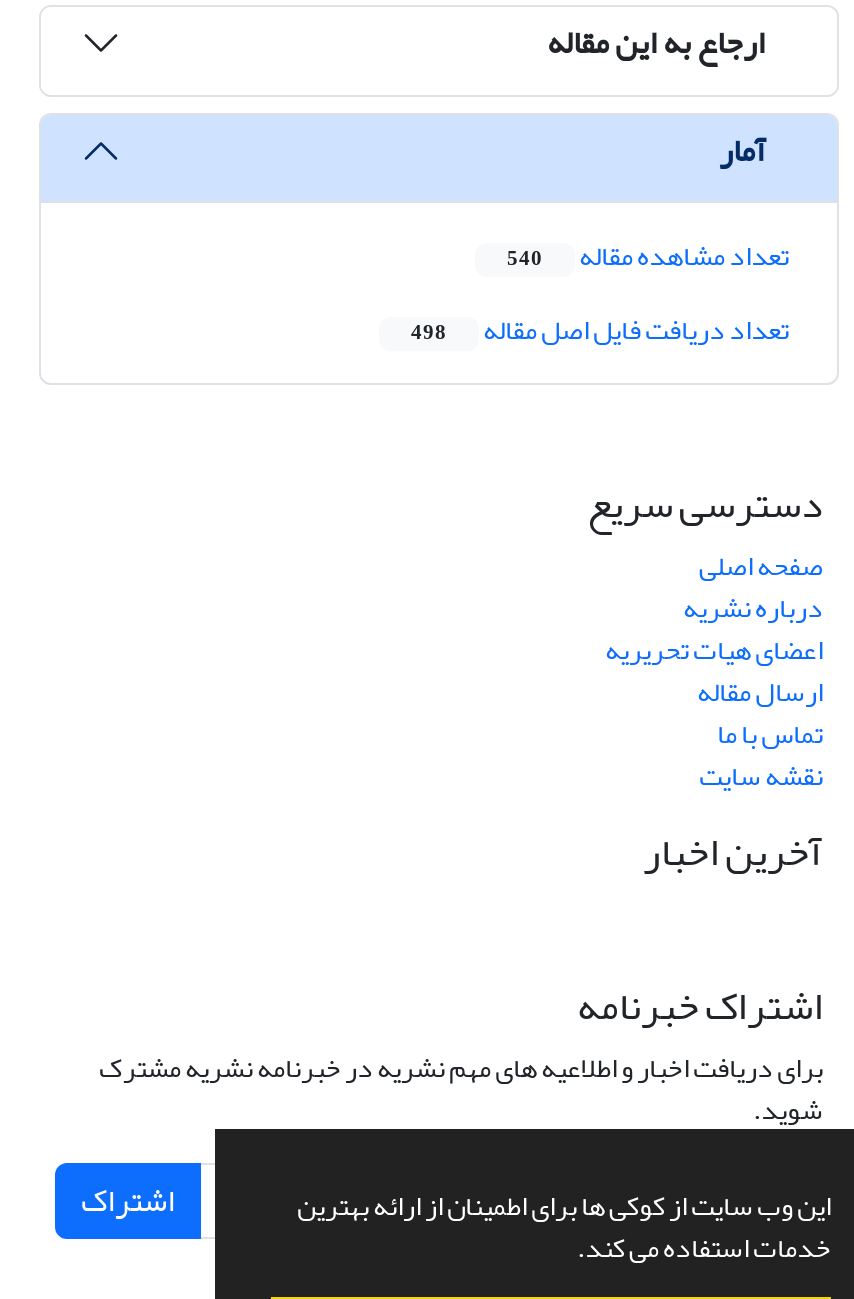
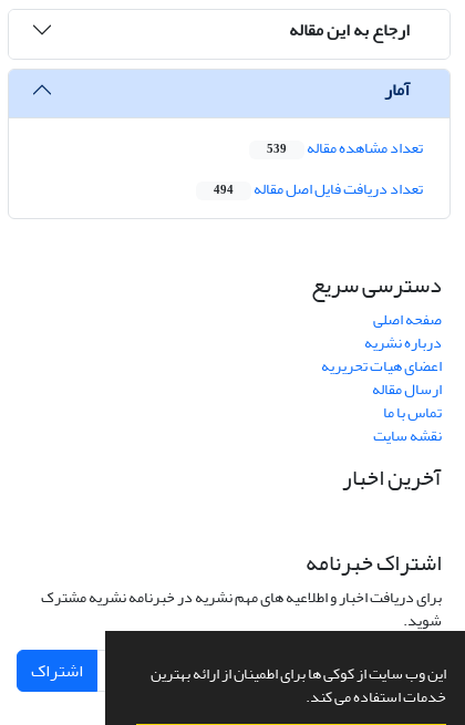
- تعداد مشاهده مقاله 540
+ تعداد مشاهده مقاله 539

- تعداد دریافت فایل اصل مقاله 498
+ تعداد دریافت فایل اصل مقاله 494
